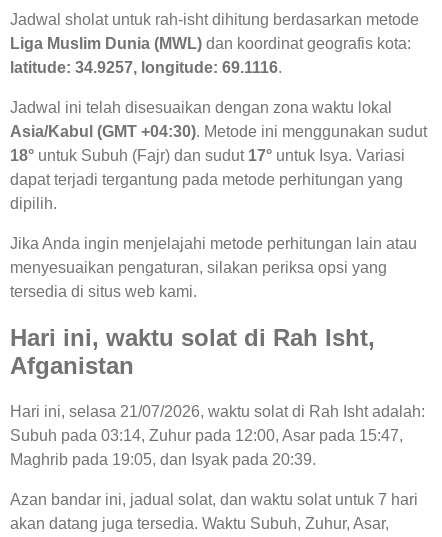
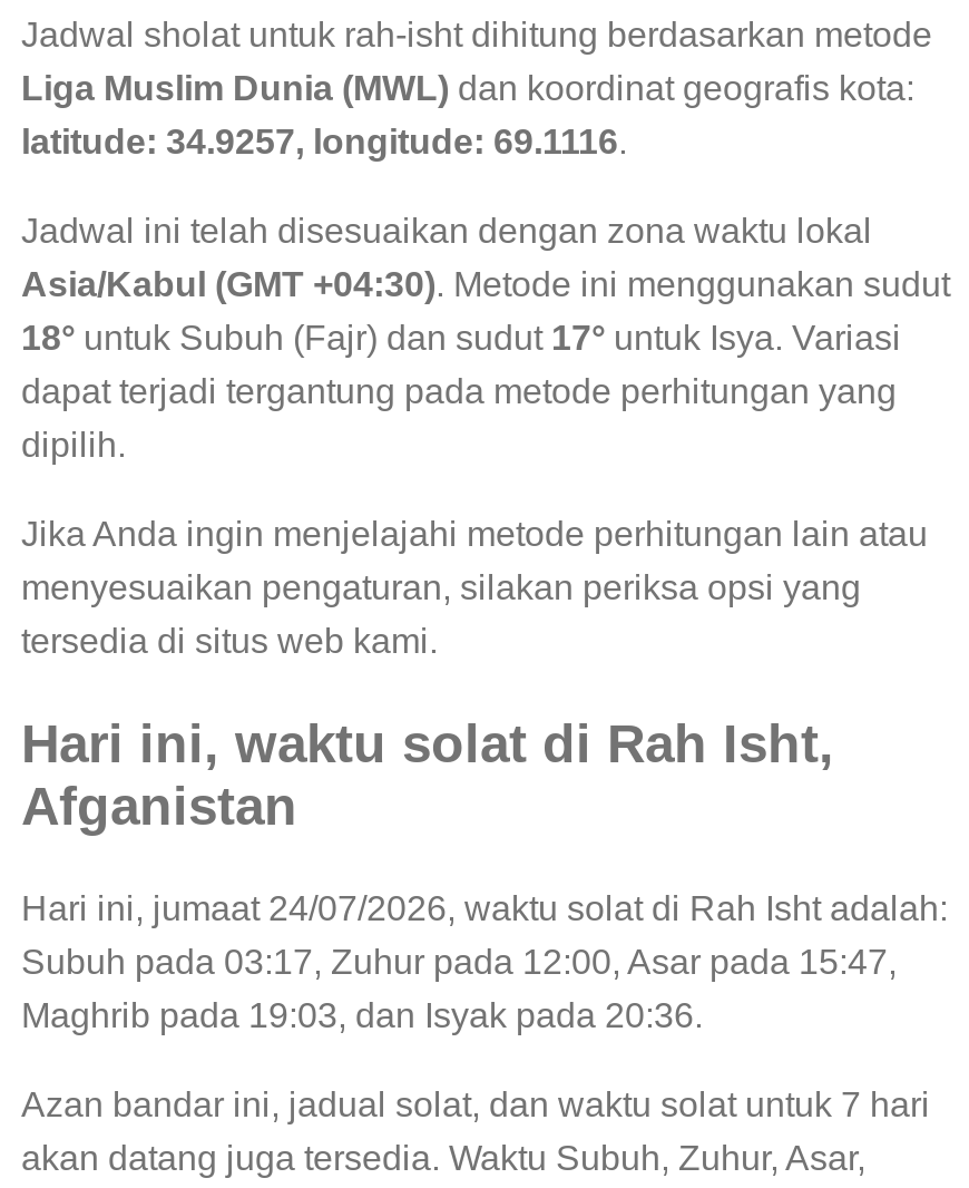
- Hari ini, selasa 21/07/2026, waktu solat di Rah Isht adalah:
+ Hari ini, jumaat 24/07/2026, waktu solat di Rah Isht adalah:

- Subuh pada 03:14, Zuhur pada 12:00, Asar pada 15:47,
+ Subuh pada 03:17, Zuhur pada 12:00, Asar pada 15:47,

- Maghrib pada 19:05, dan Isyak pada 20:39.
+ Maghrib pada 19:03, dan Isyak pada 20:36.
